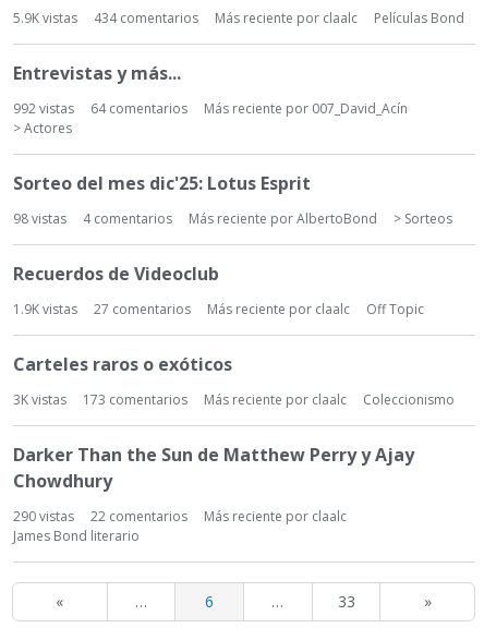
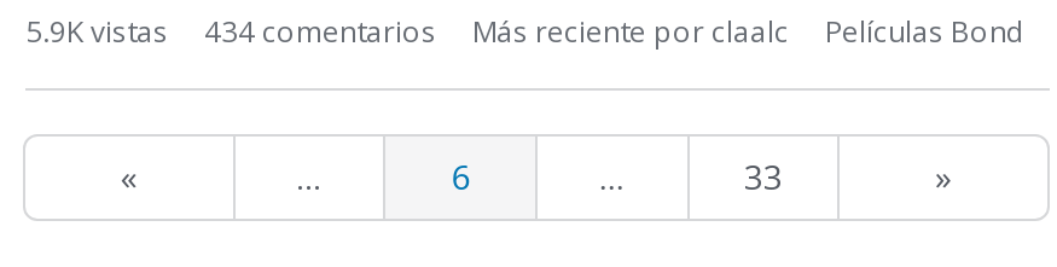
- Entrevistas y más...
- 992 vistas
- 64 comentarios
- Más reciente por 007_David_Acín
- > Actores
- Sorteo del mes dic'25: Lotus Esprit
- 98 vistas
- 4 comentarios
- Más reciente por AlbertoBond
- > Sorteos
- Recuerdos de Videoclub
- 1.9K vistas
- 27 comentarios
- Más reciente por claalc
- Off Topic
- Carteles raros o exóticos
- 3K vistas
- 173 comentarios
- Más reciente por claalc
- Coleccionismo
- Darker Than the Sun de Matthew Perry y Ajay
- Chowdhury
- 290 vistas
- 22 comentarios
- Más reciente por claalc
- James Bond literario
